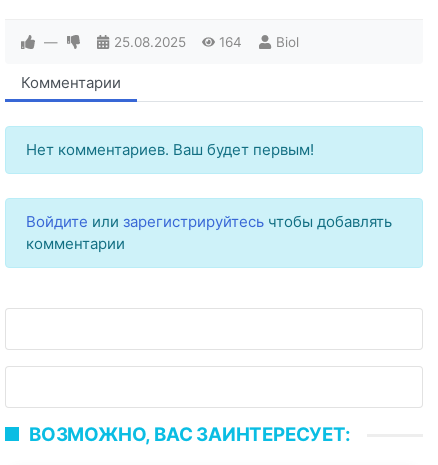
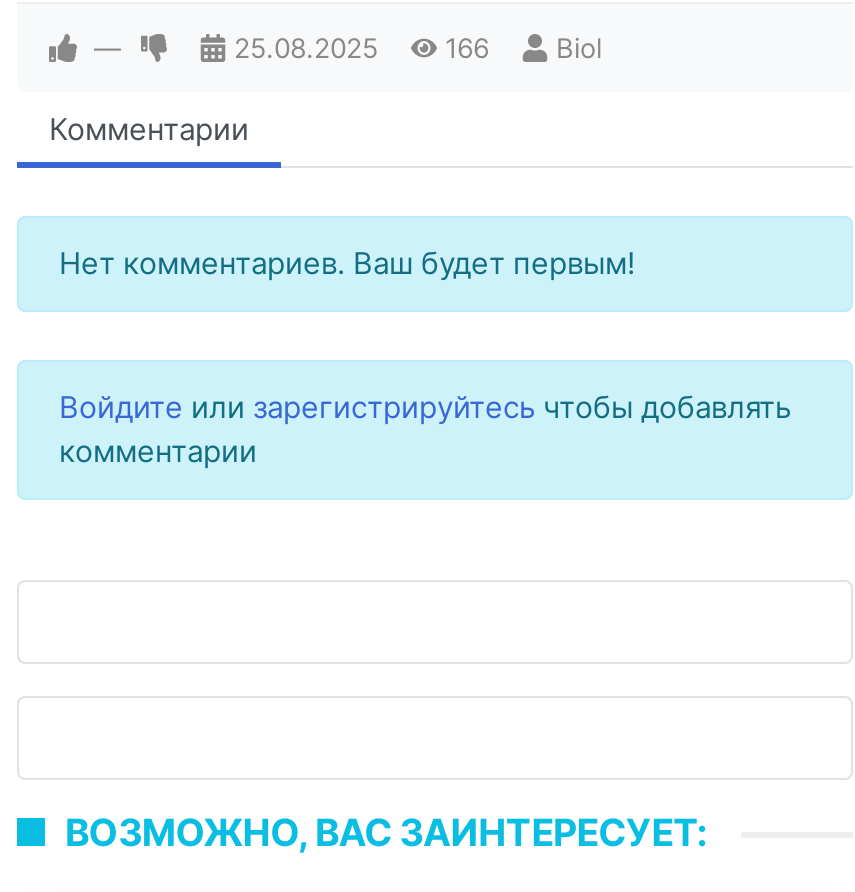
- 25.08.2025 164
+ 25.08.2025 166
